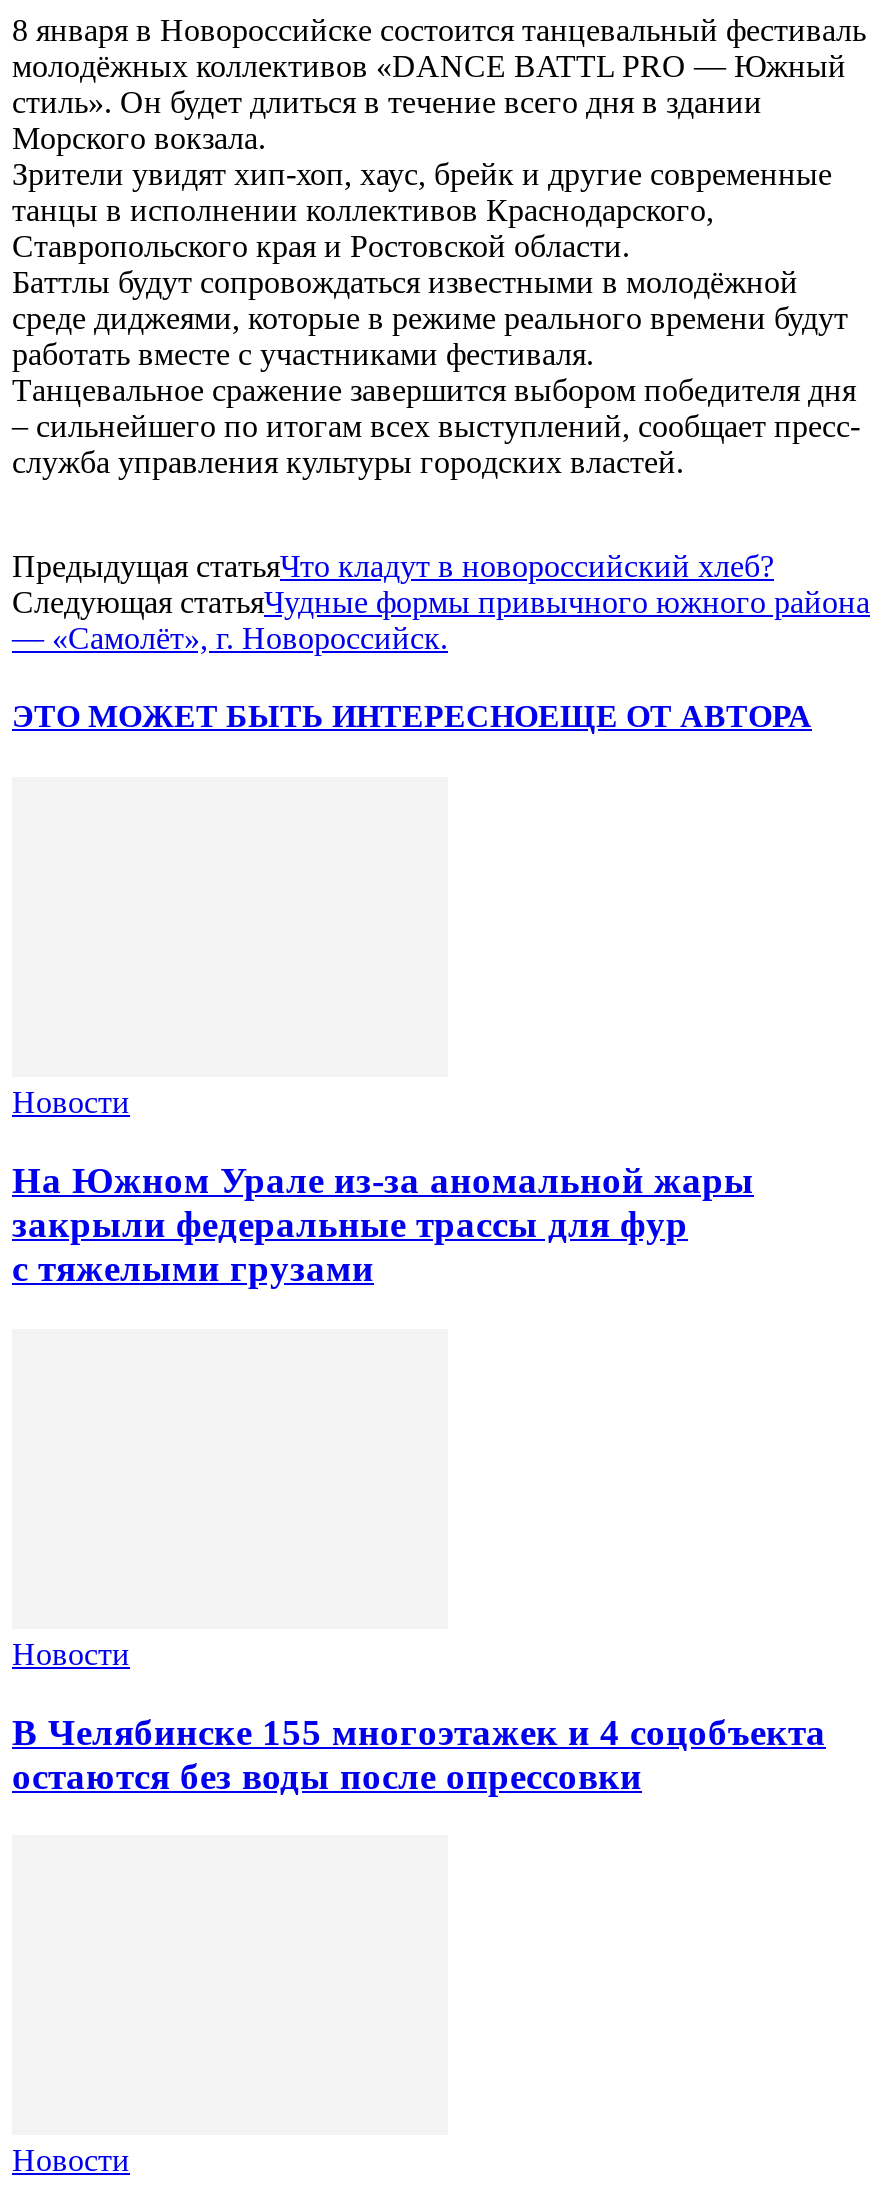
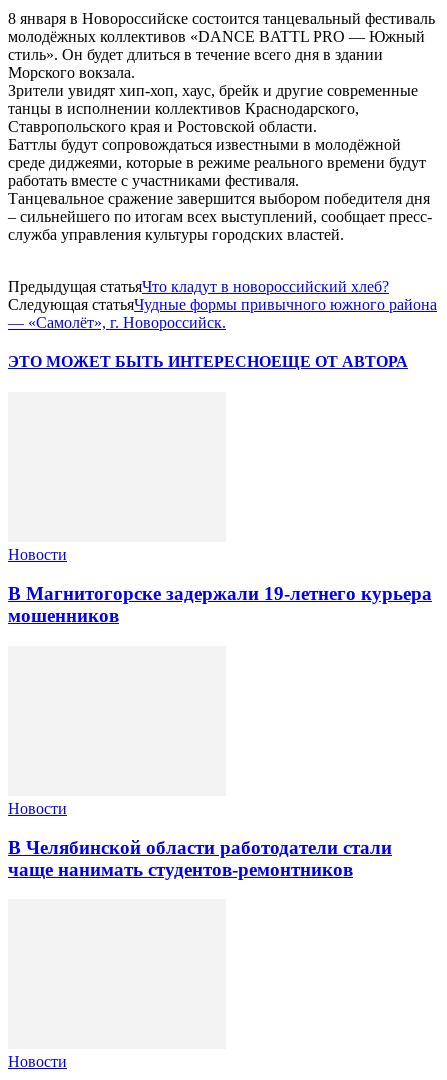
- На Южном Урале из‑за аномальной жары
- закрыли федеральные трассы для фур
- с тяжелыми грузами
+ В Магнитогорске задержали 19-летнего курьера
+ мошенников

- В Челябинске 155 многоэтажек и 4 соцобъекта
- остаются без воды после опрессовки
+ В Челябинской области работодатели стали
+ чаще нанимать студентов-ремонтников
